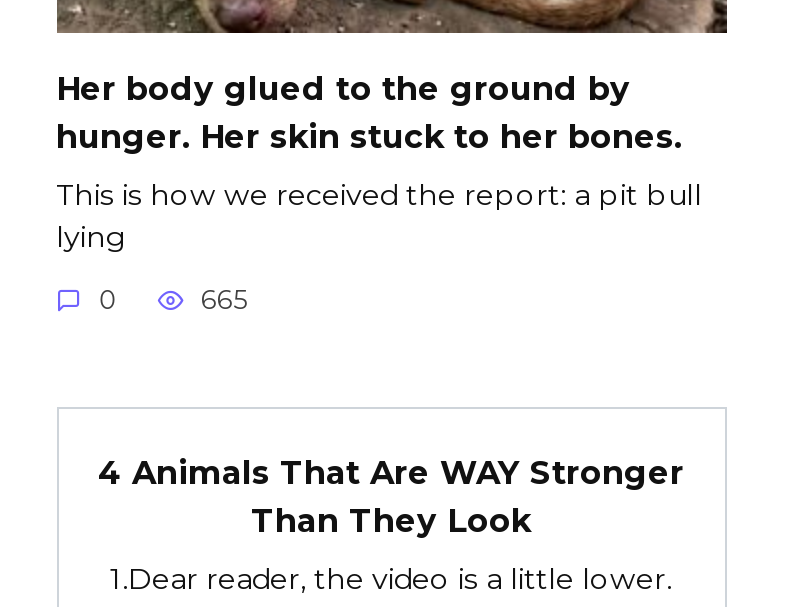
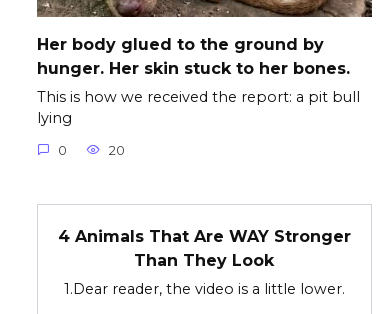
- 665
+ 20
